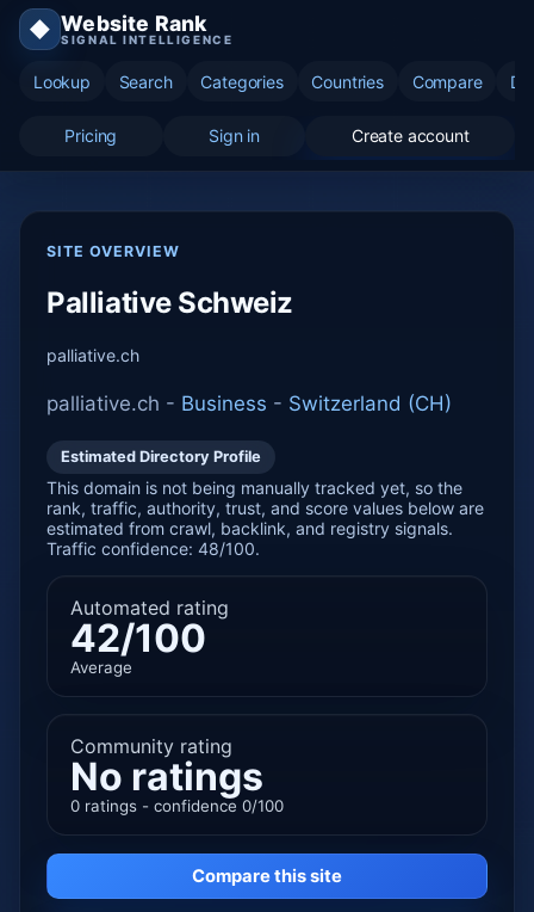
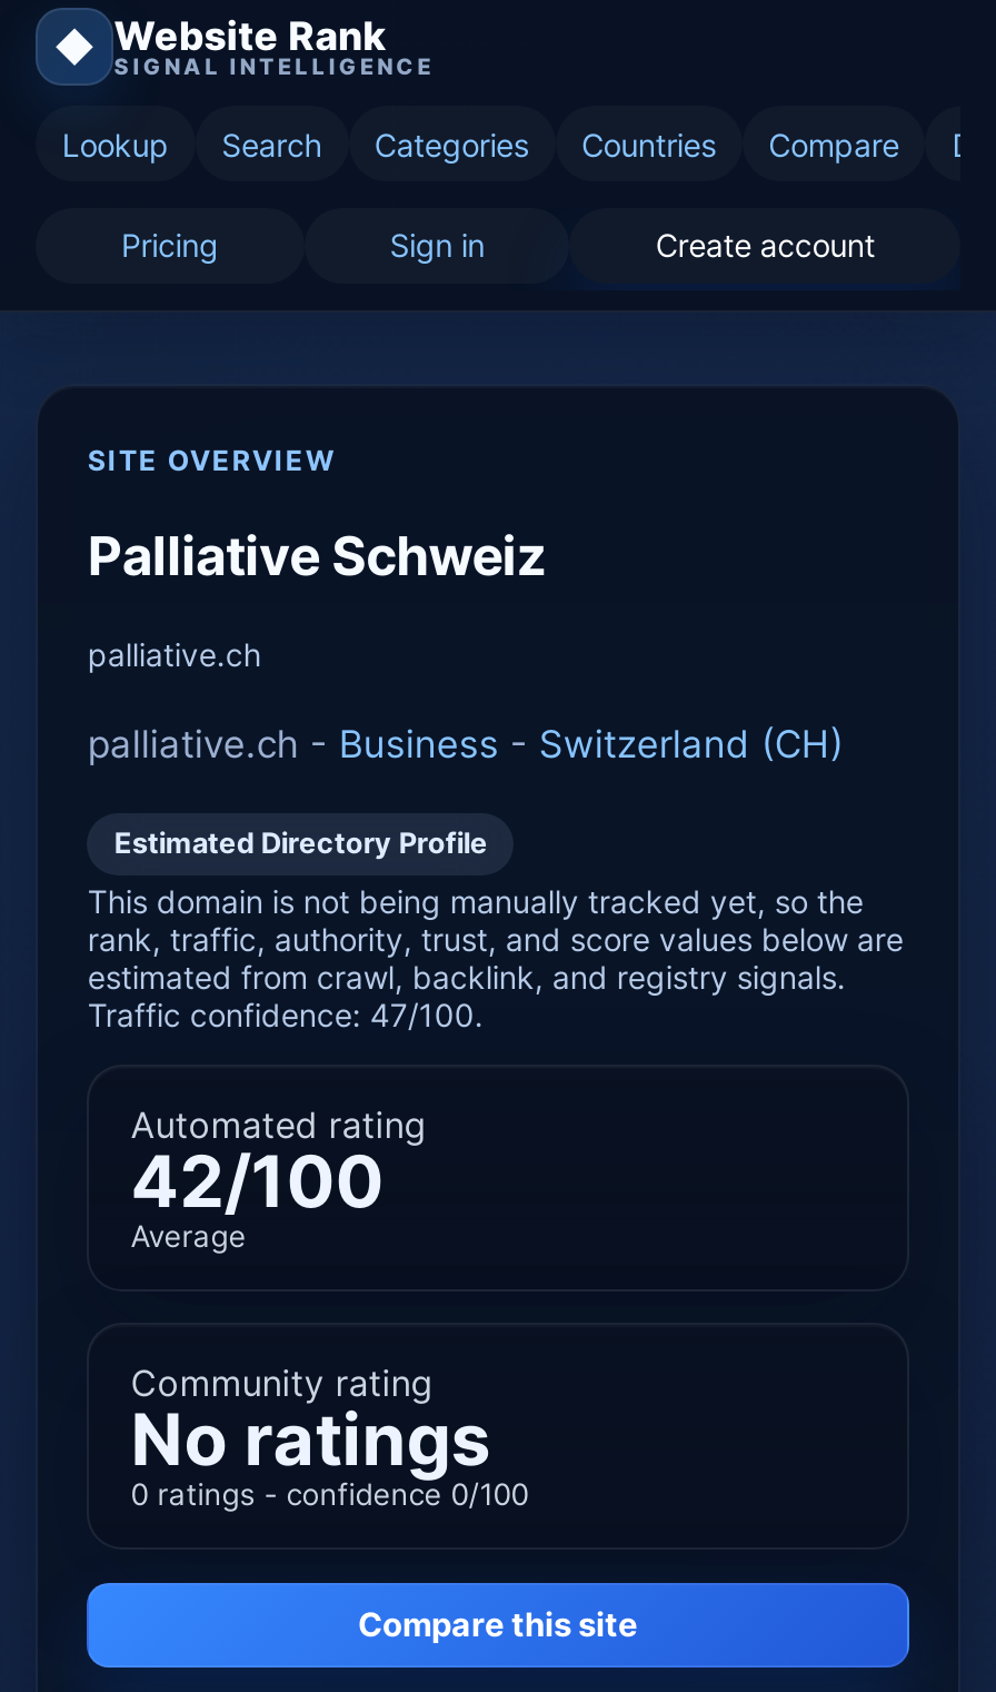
- Traffic confidence: 48/100.
+ Traffic confidence: 47/100.
